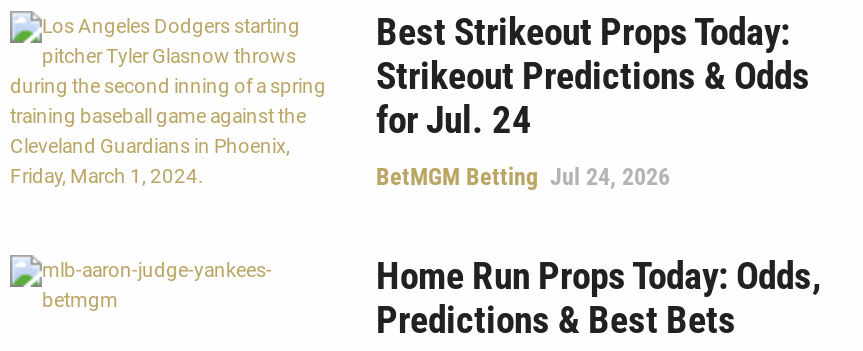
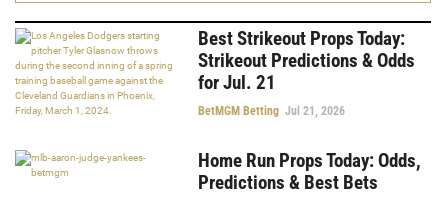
- for Jul. 24
+ for Jul. 21

- BetMGM Betting Jul 24, 2026
+ BetMGM Betting Jul 21, 2026
